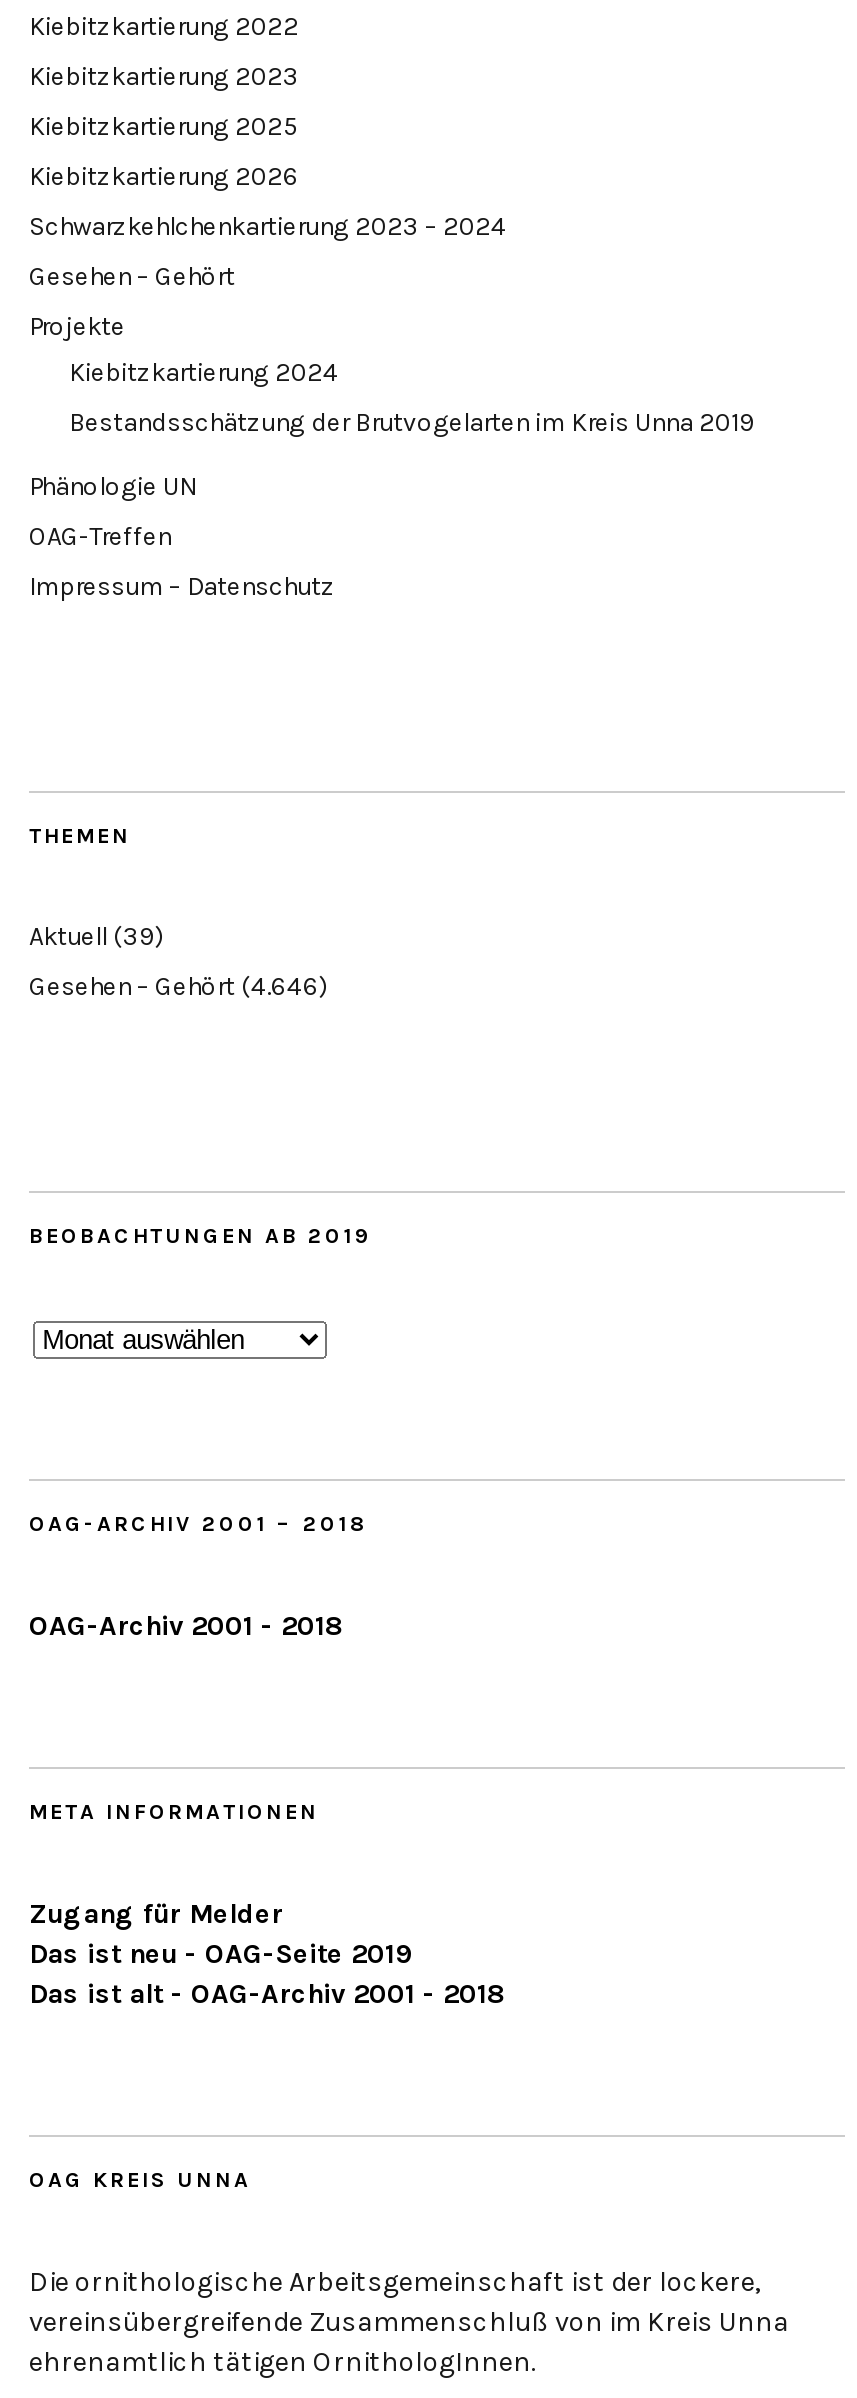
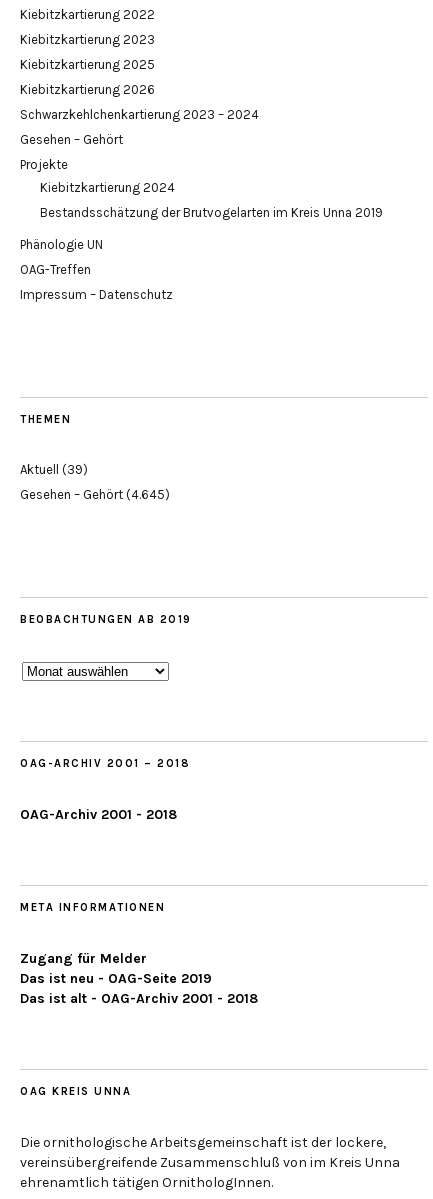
- Gesehen – Gehört (4.646)
+ Gesehen – Gehört (4.645)
